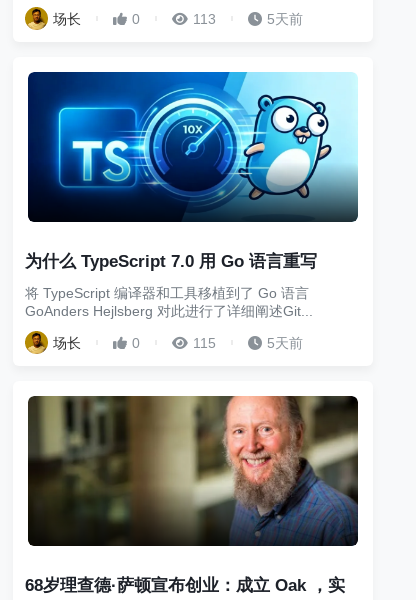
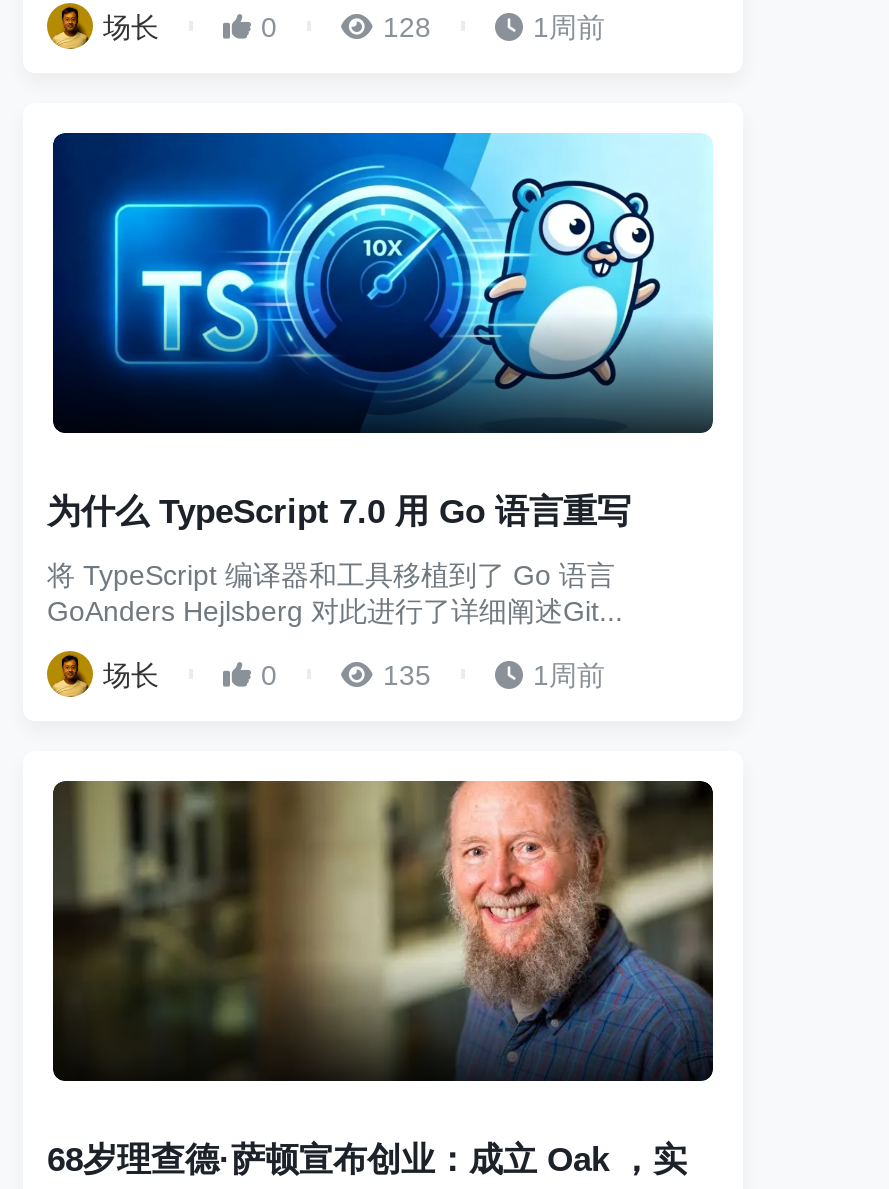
- 113
+ 128

- 5天前
+ 1周前

- 115
+ 135

- 5天前
+ 1周前
